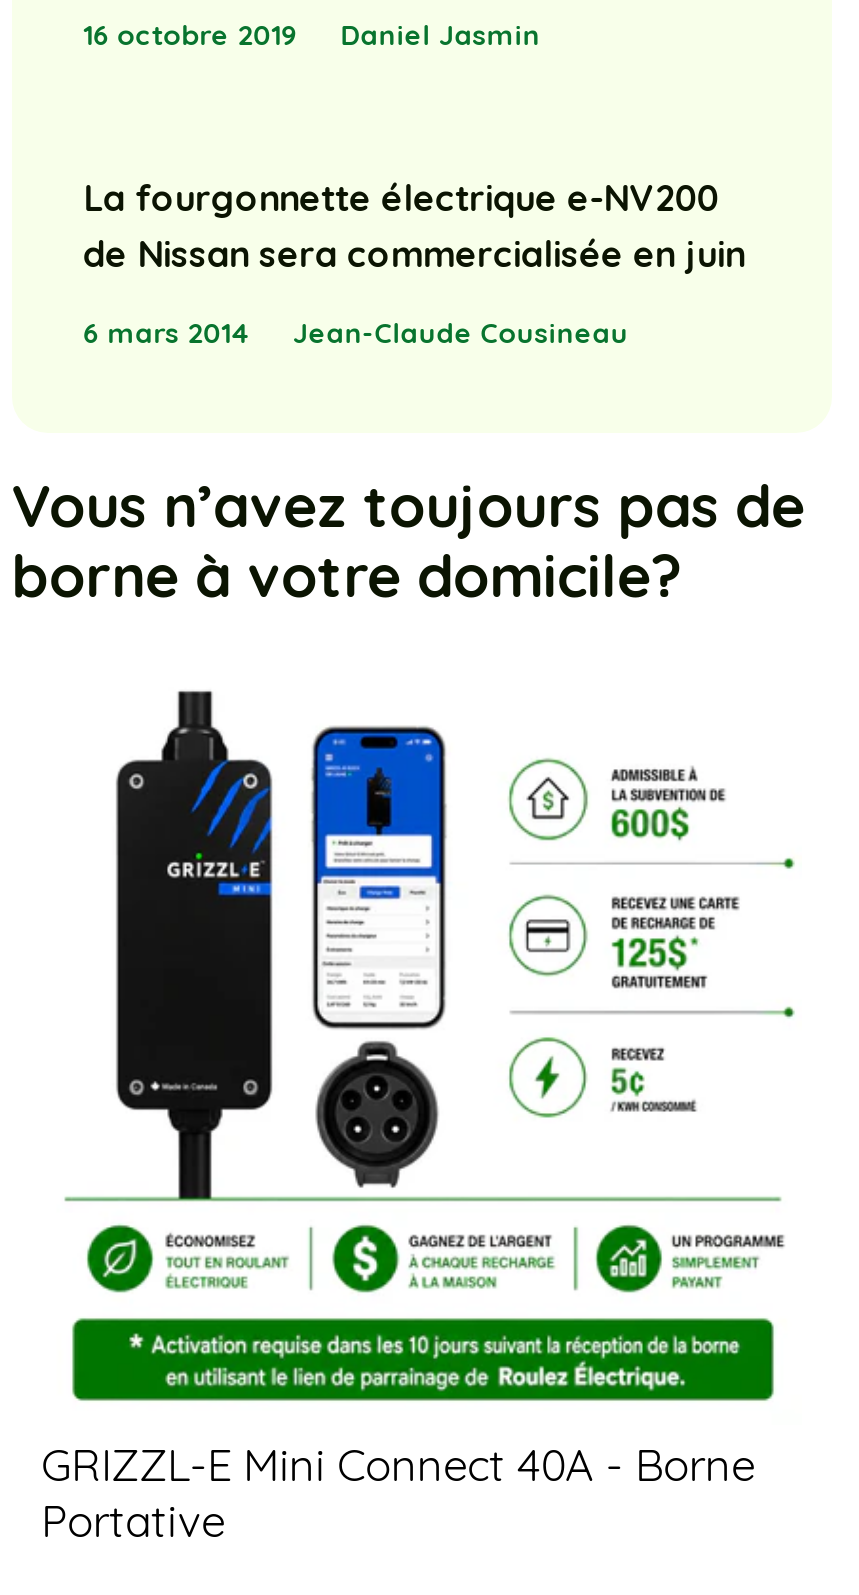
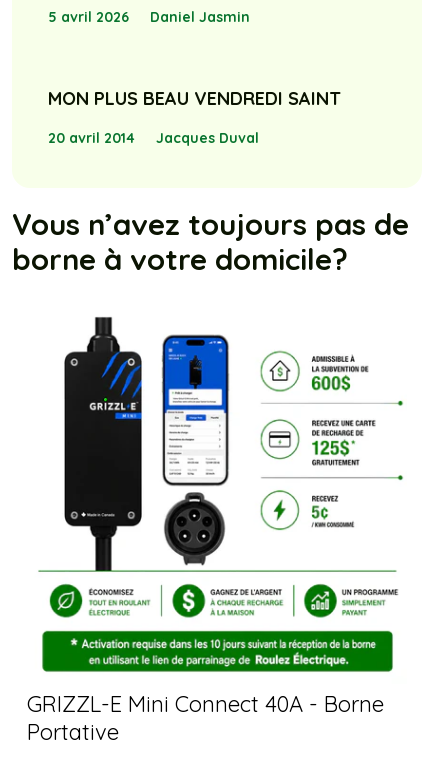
- 16 octobre 2019 Daniel Jasmin
+ 5 avril 2026 Daniel Jasmin

- La fourgonnette électrique e-NV200
- de Nissan sera commercialisée en juin
+ MON PLUS BEAU VENDREDI SAINT

- 6 mars 2014
- Jean-Claude Cousineau
+ 20 avril 2014
+ Jacques Duval
